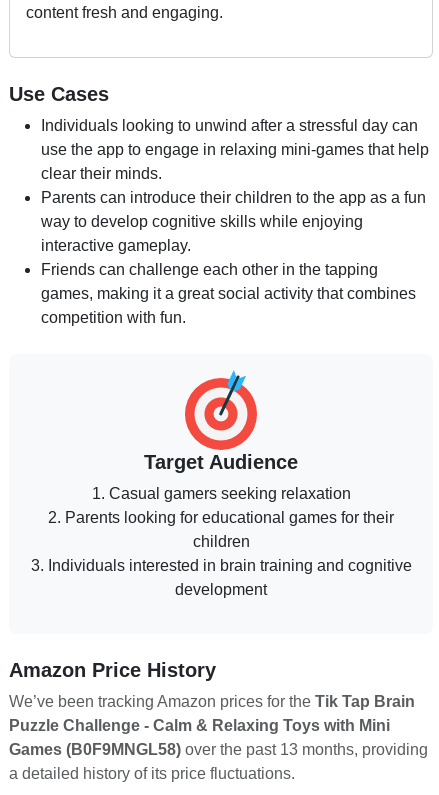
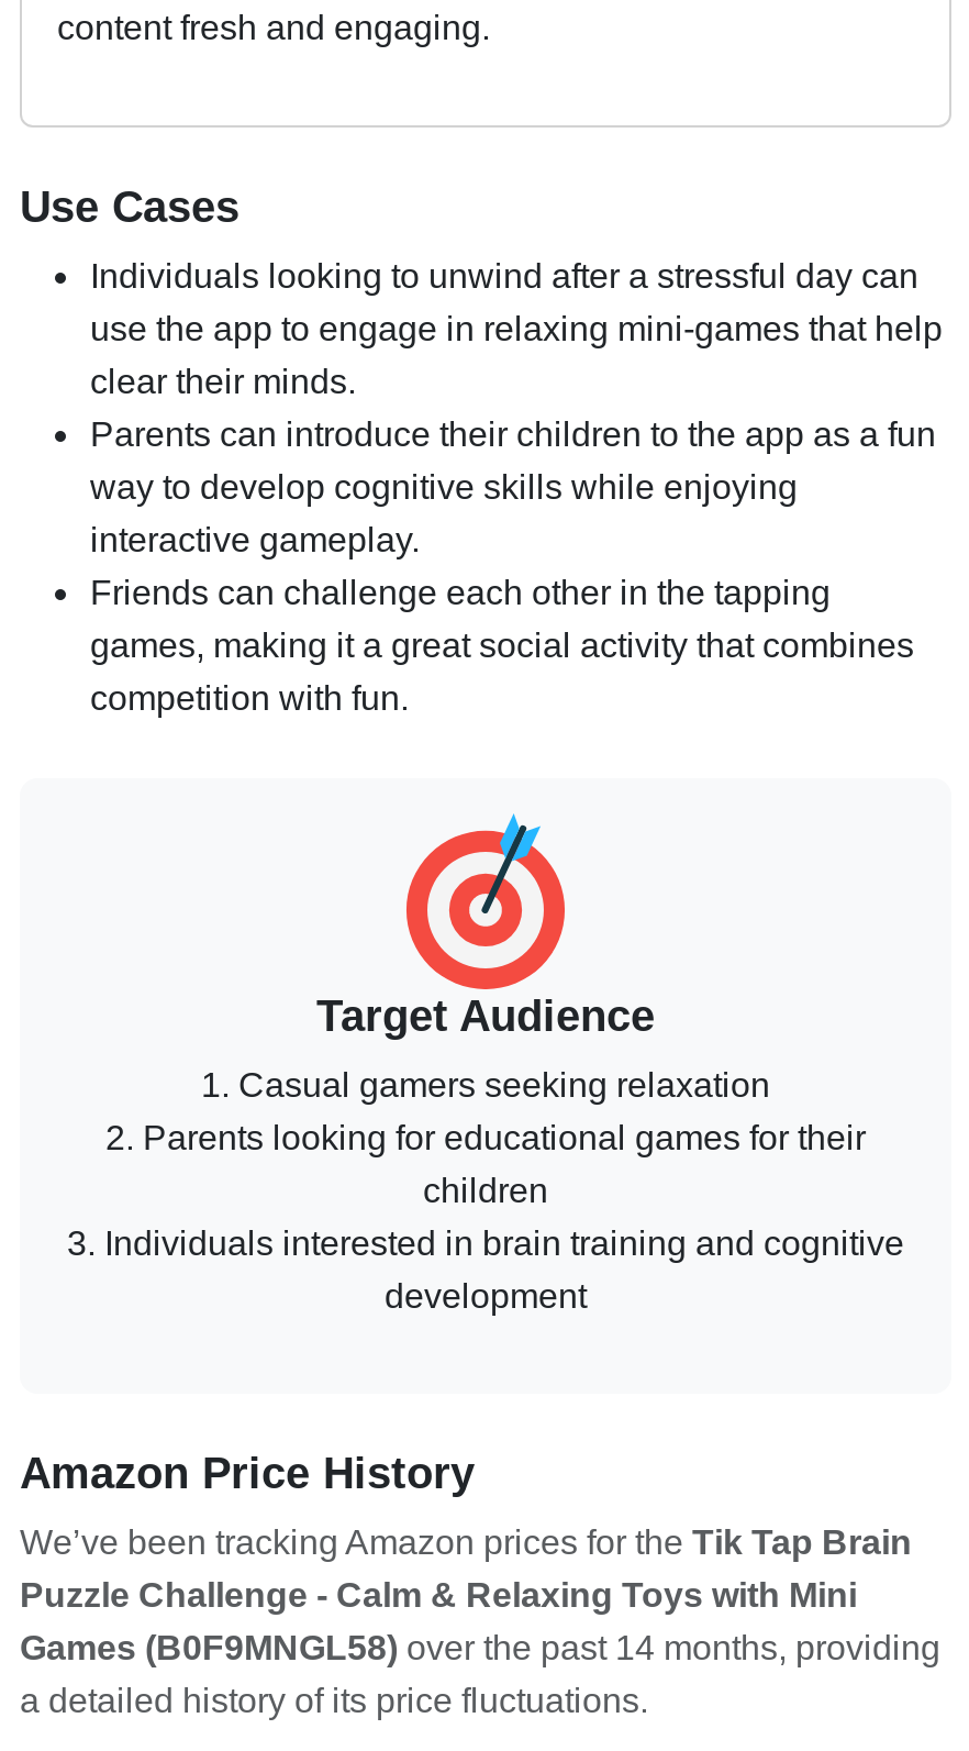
- Games (B0F9MNGL58) over the past 13 months, providing
+ Games (B0F9MNGL58) over the past 14 months, providing
